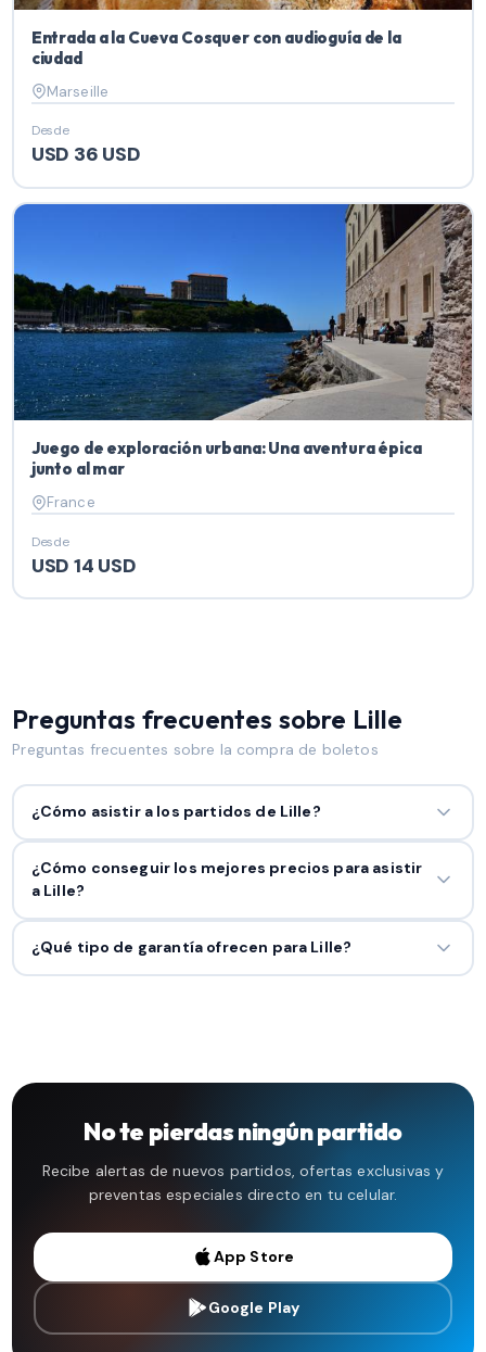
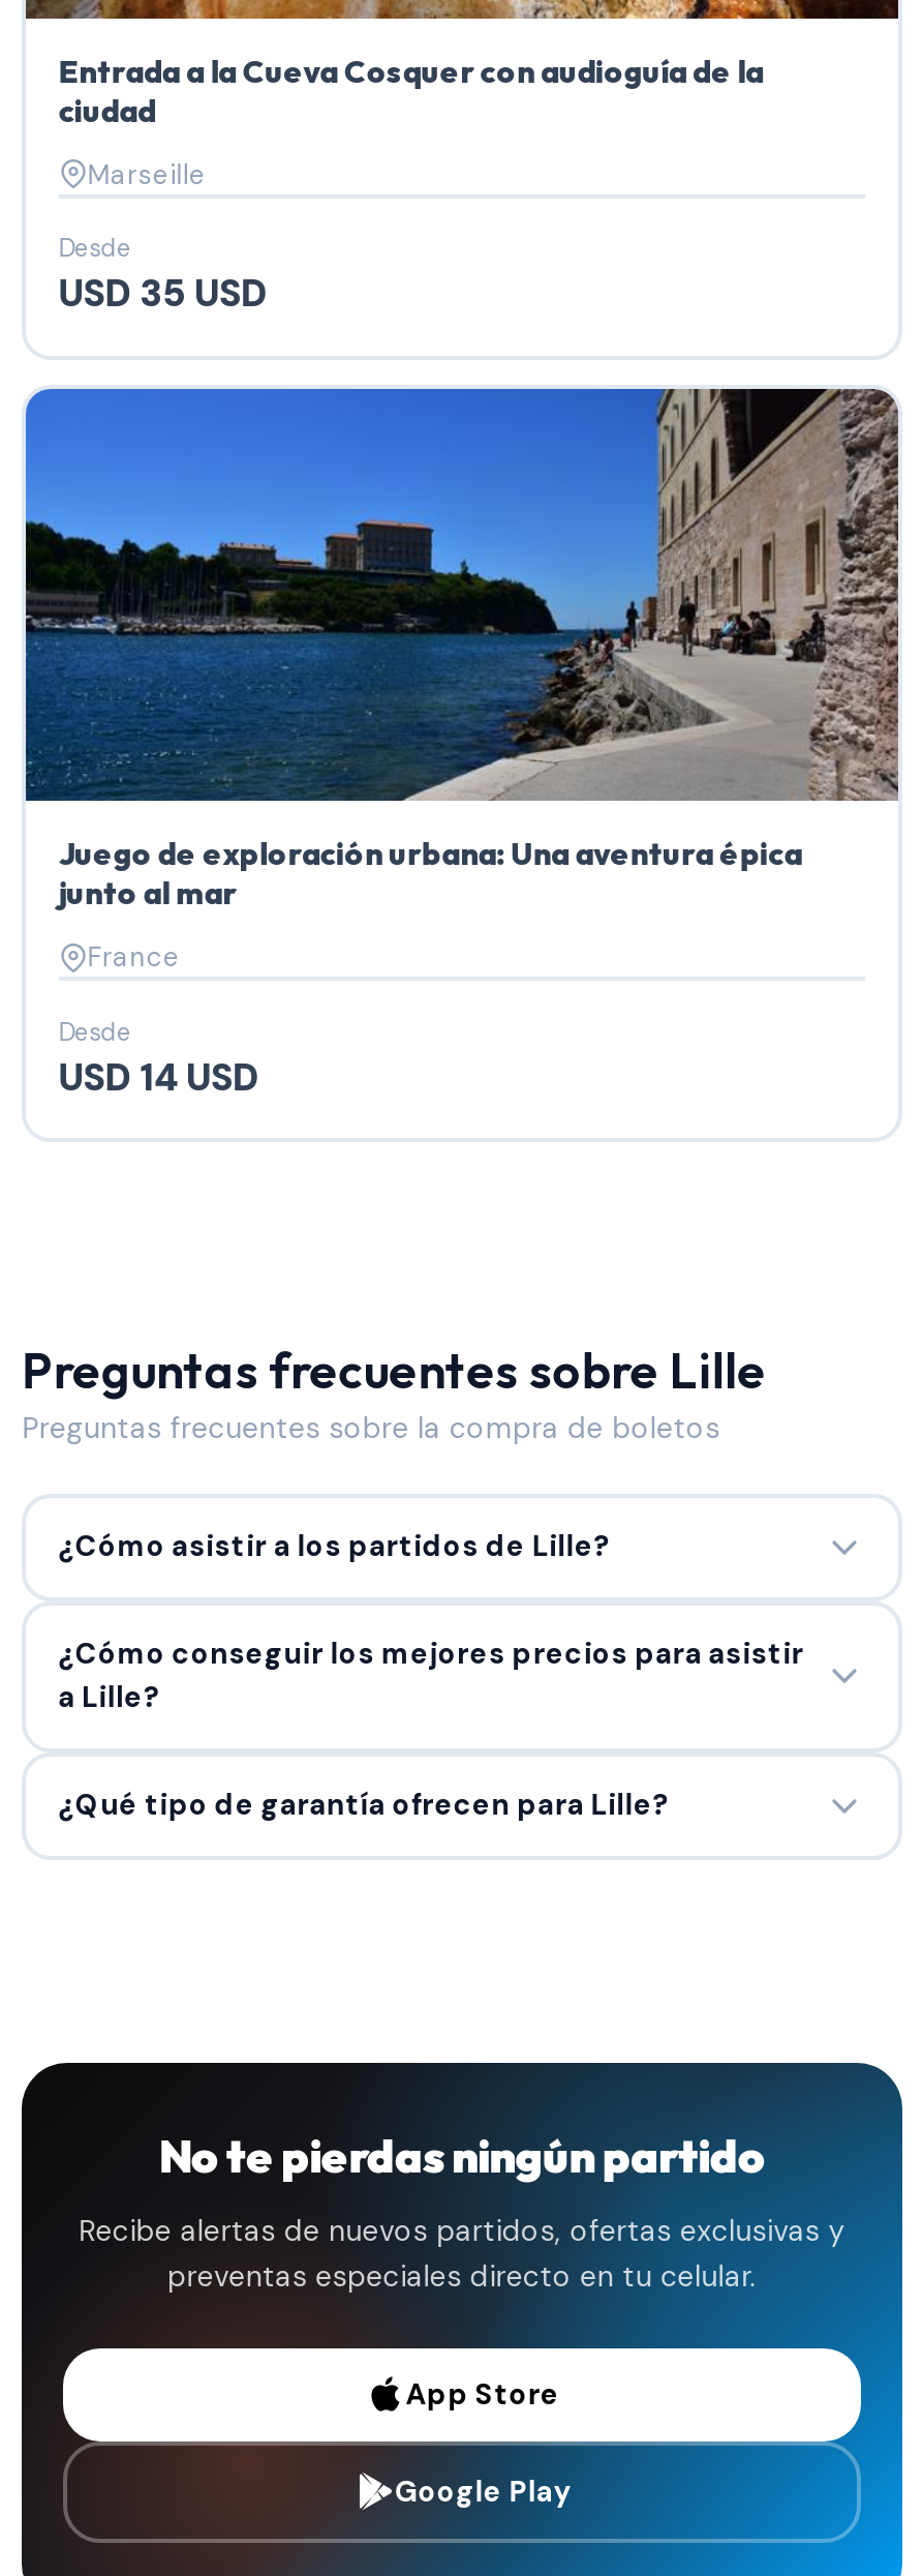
- USD 36 USD
+ USD 35 USD
